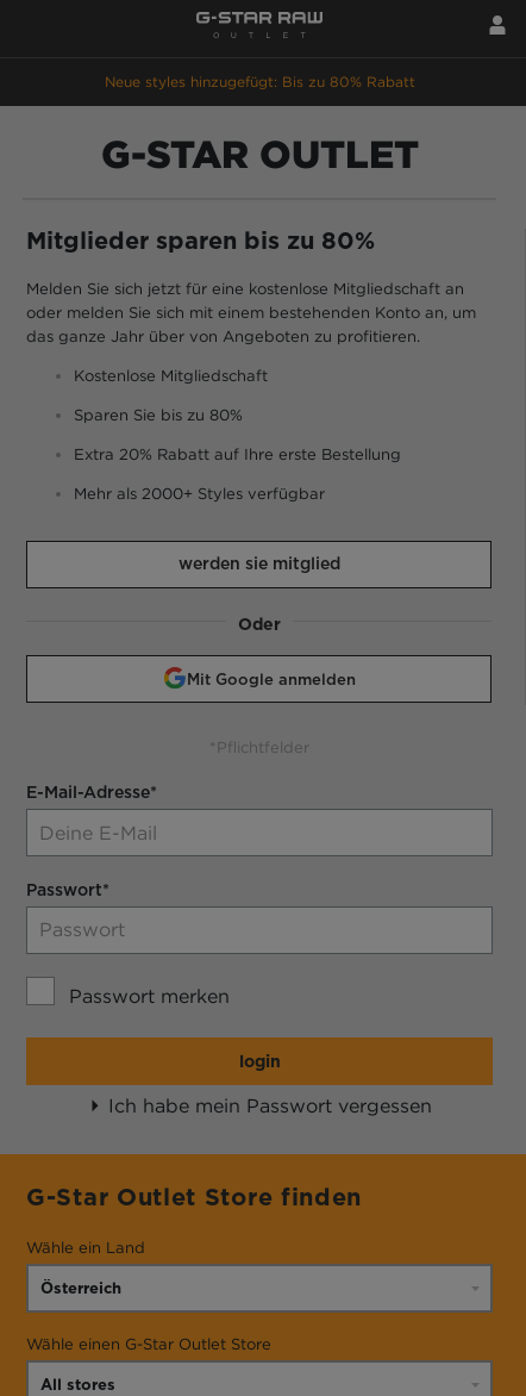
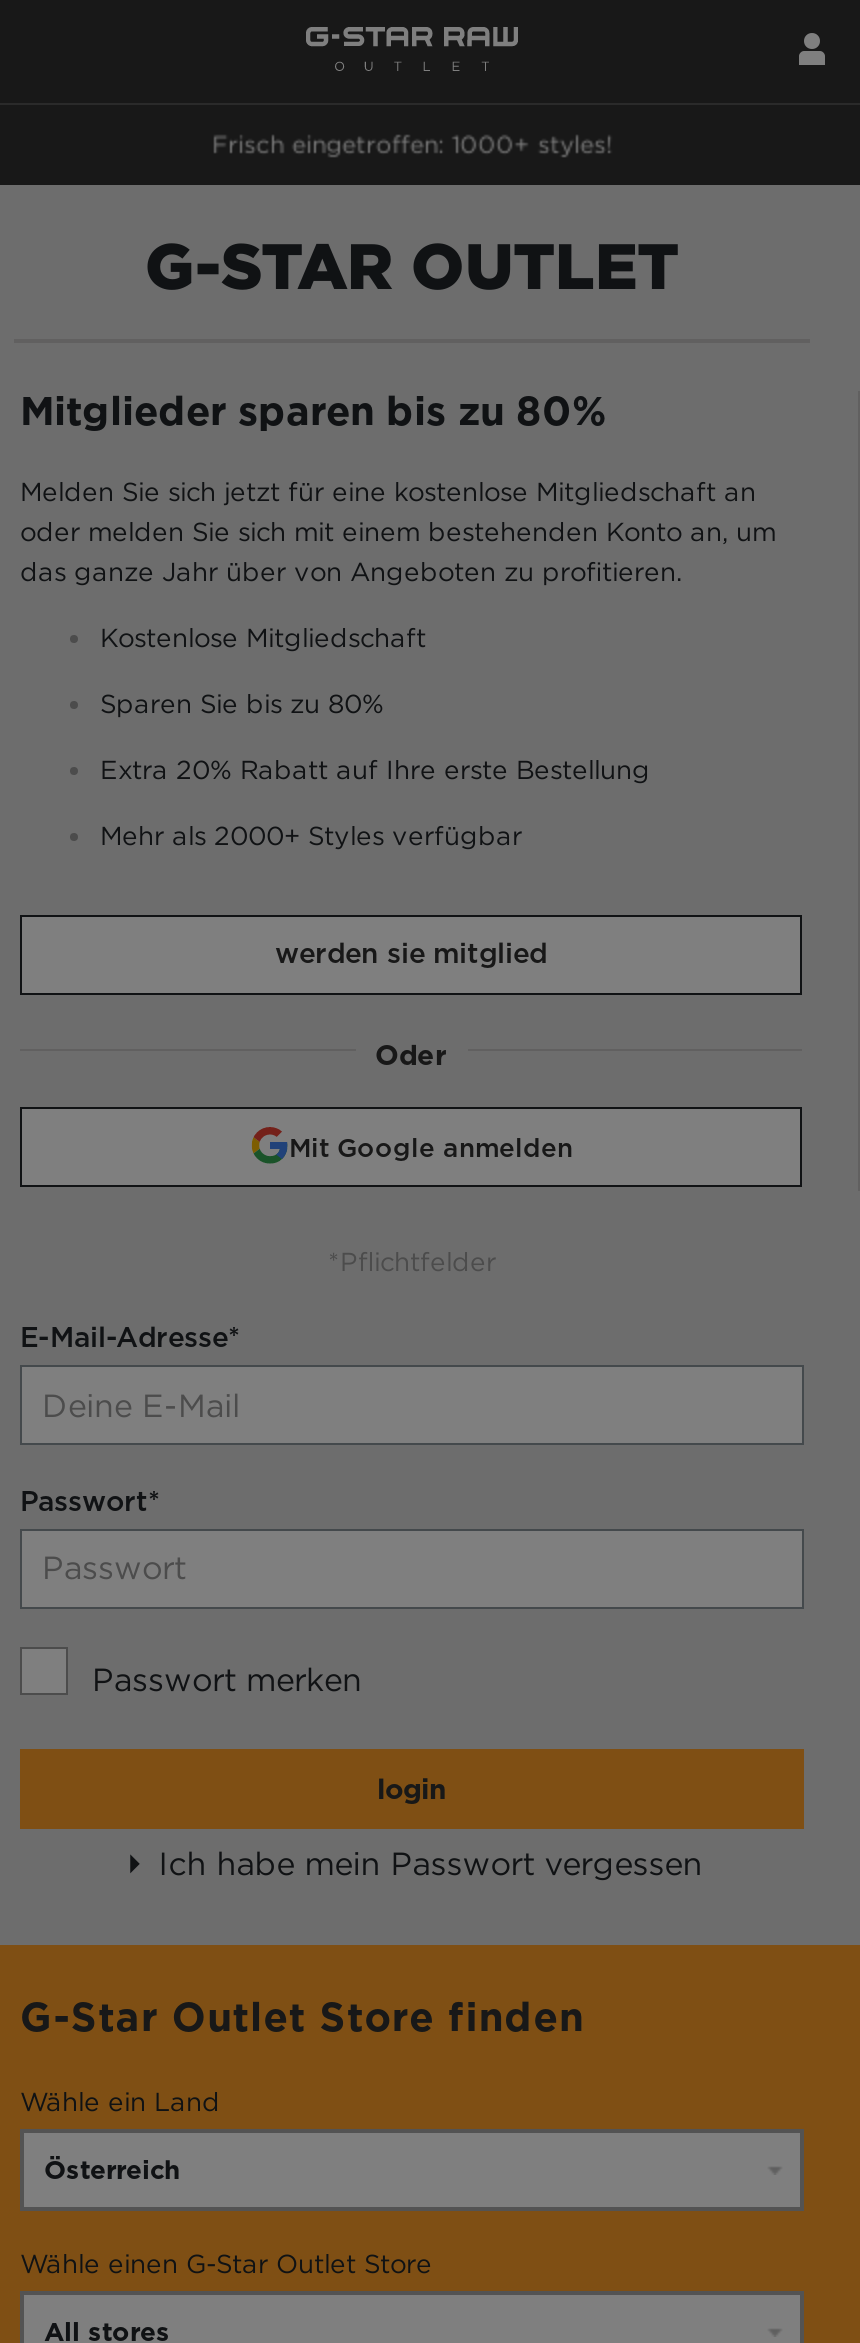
- Neue styles hinzugefügt: Bis zu 80% Rabatt
+ Frisch eingetroffen: 1000+ styles!
